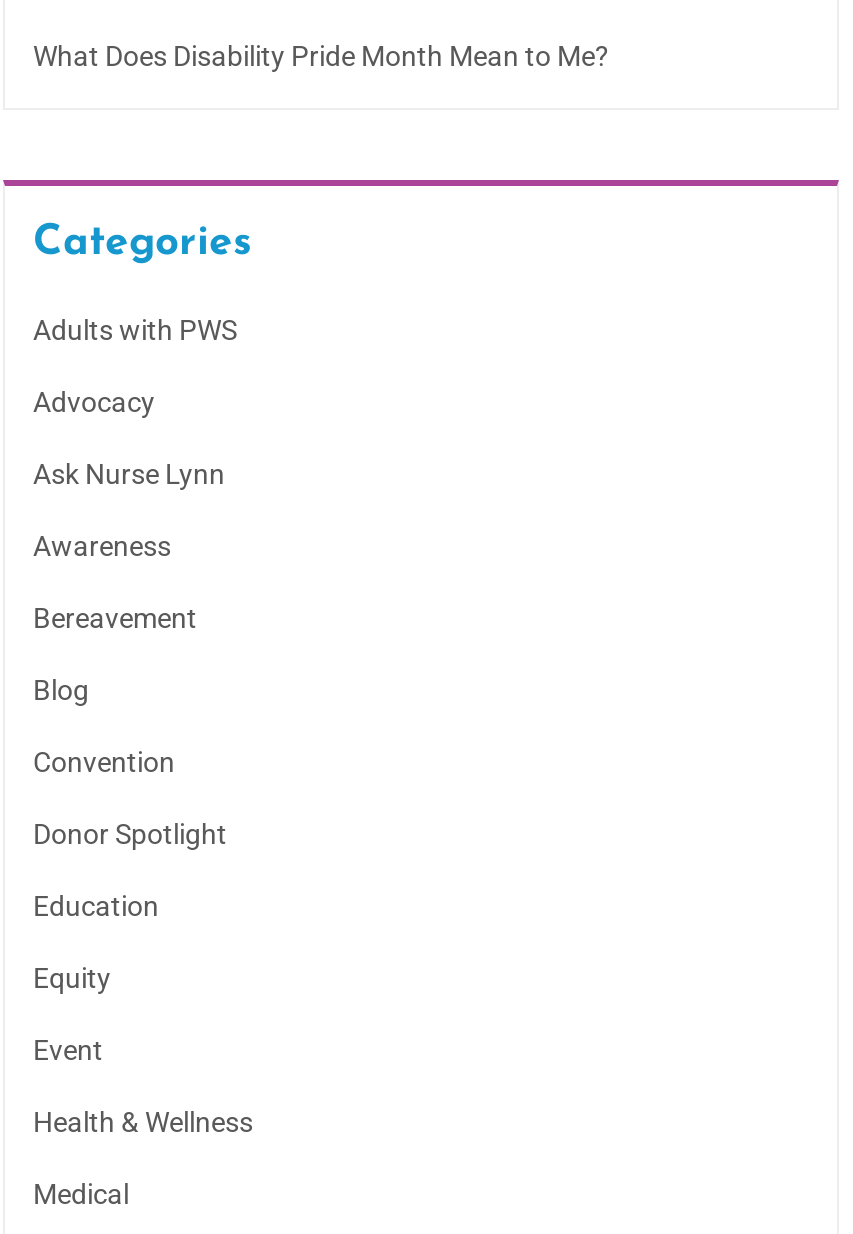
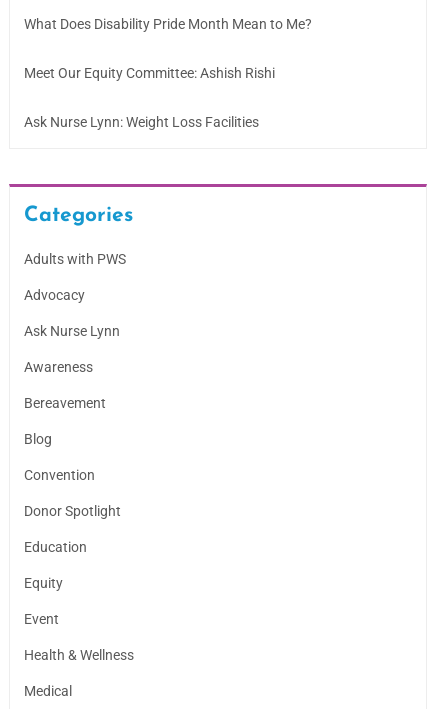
+ Meet Our Equity Committee: Ashish Rishi
+ Ask Nurse Lynn: Weight Loss Facilities
